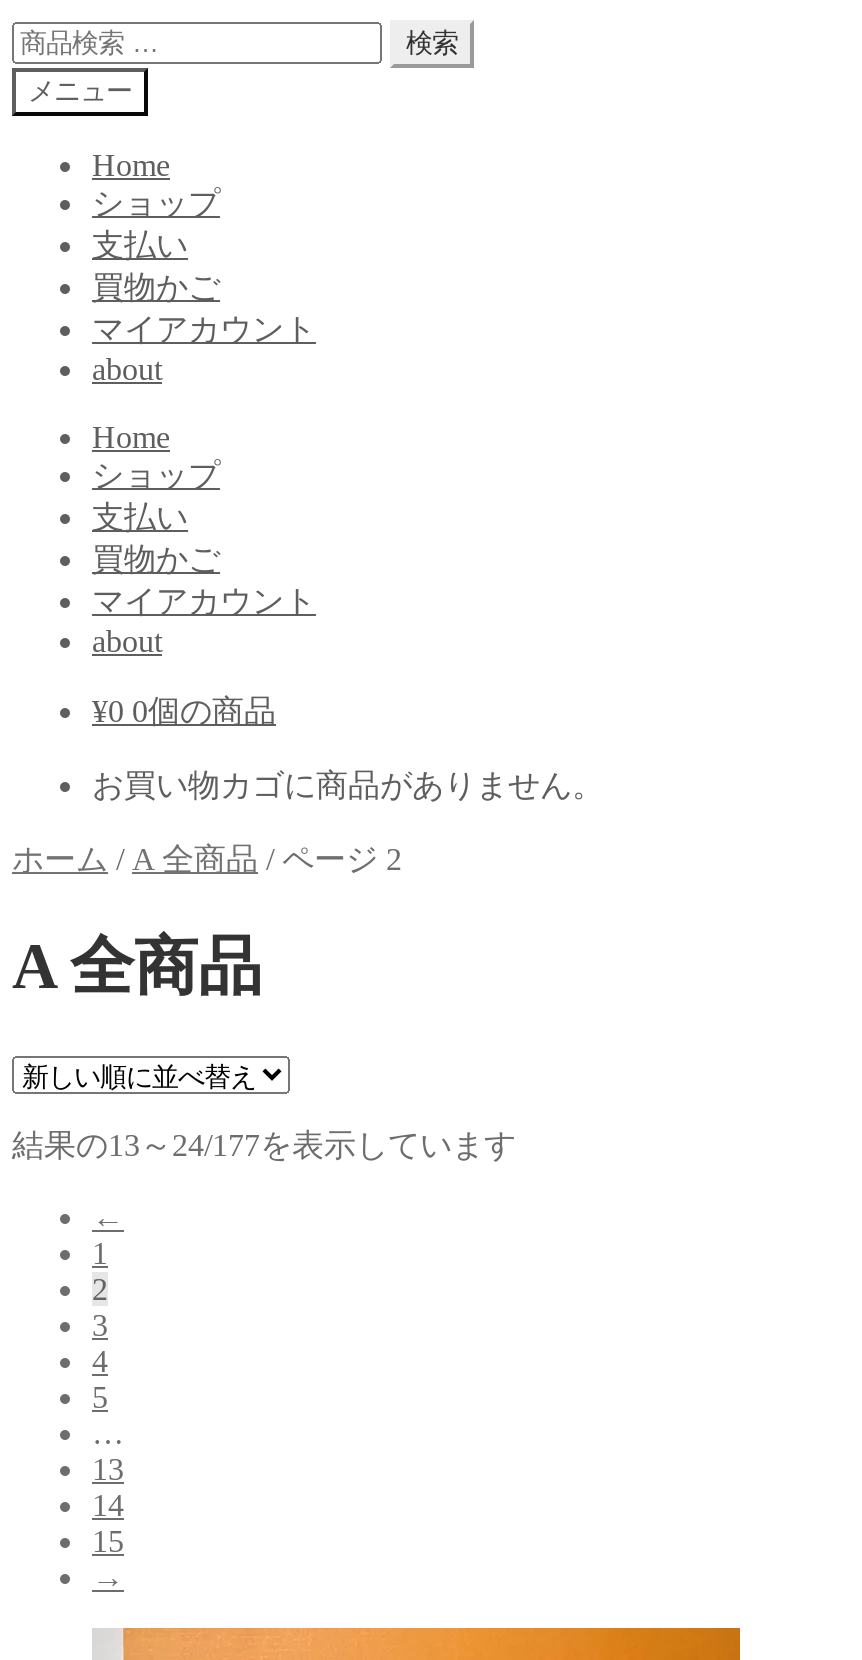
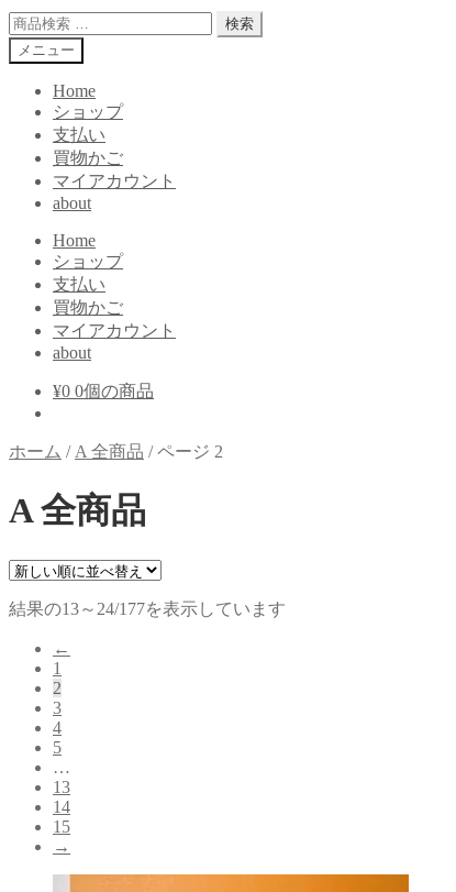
- お買い物カゴに商品がありません。
